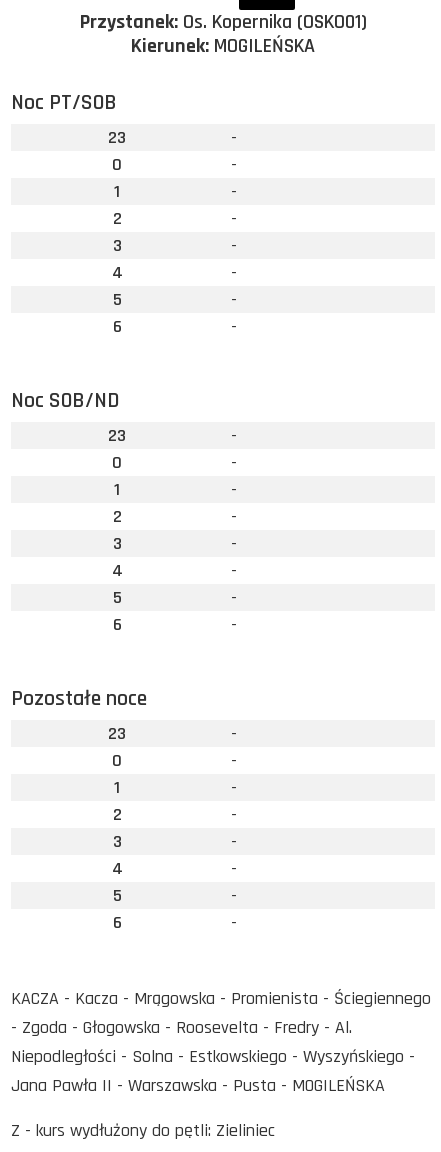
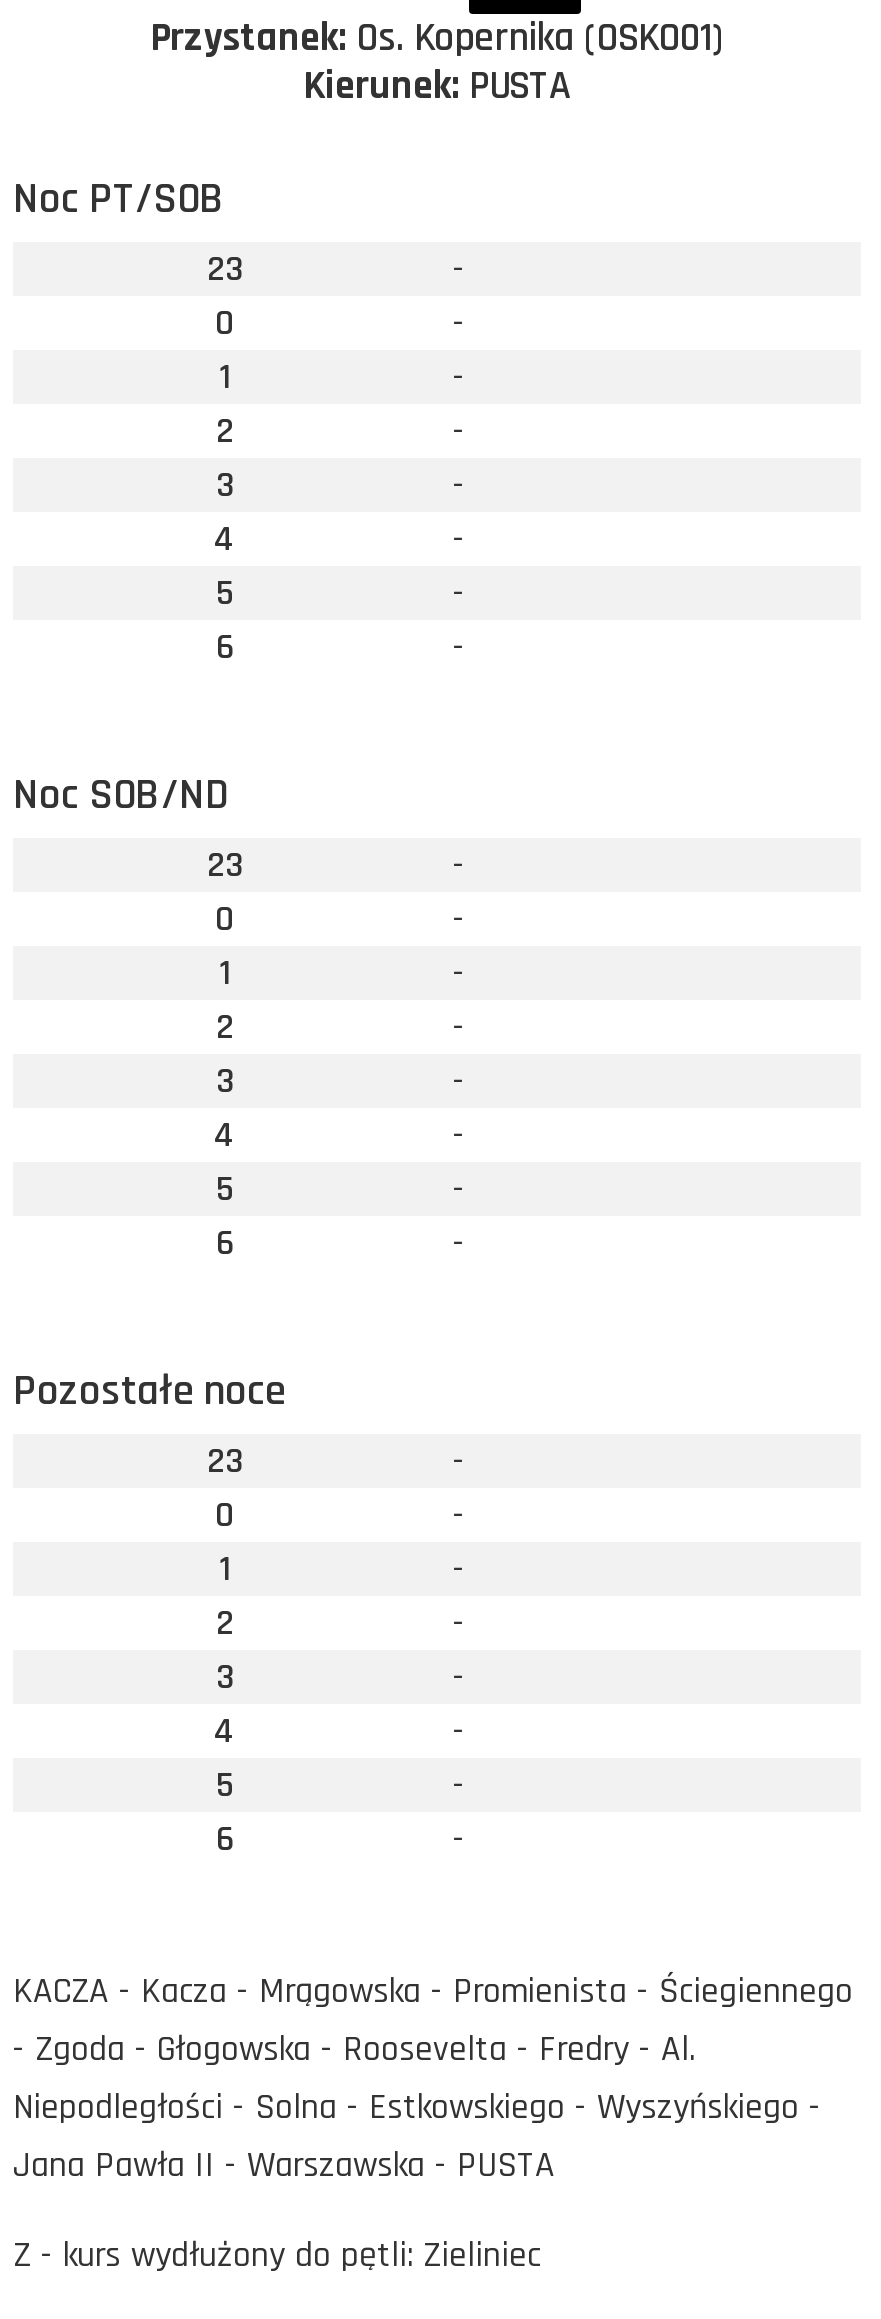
- Kierunek: MOGILEŃSKA
+ Kierunek: PUSTA

- Jana Pawła II - Warszawska - Pusta - MOGILEŃSKA
+ Jana Pawła II - Warszawska - PUSTA
